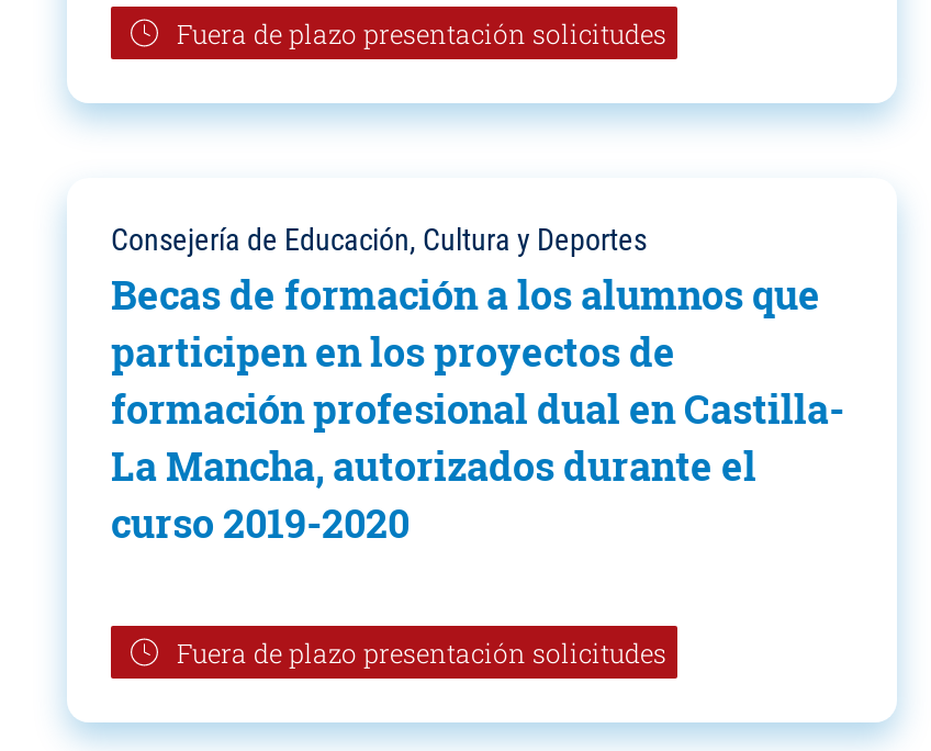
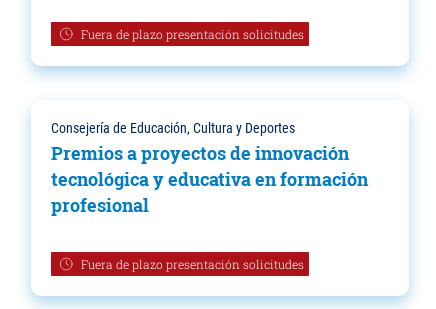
- Becas de formación a los alumnos que
- participen en los proyectos de
- formación profesional dual en Castilla-
- La Mancha, autorizados durante el
- curso 2019-2020
+ Premios a proyectos de innovación
+ tecnológica y educativa en formación
+ profesional
